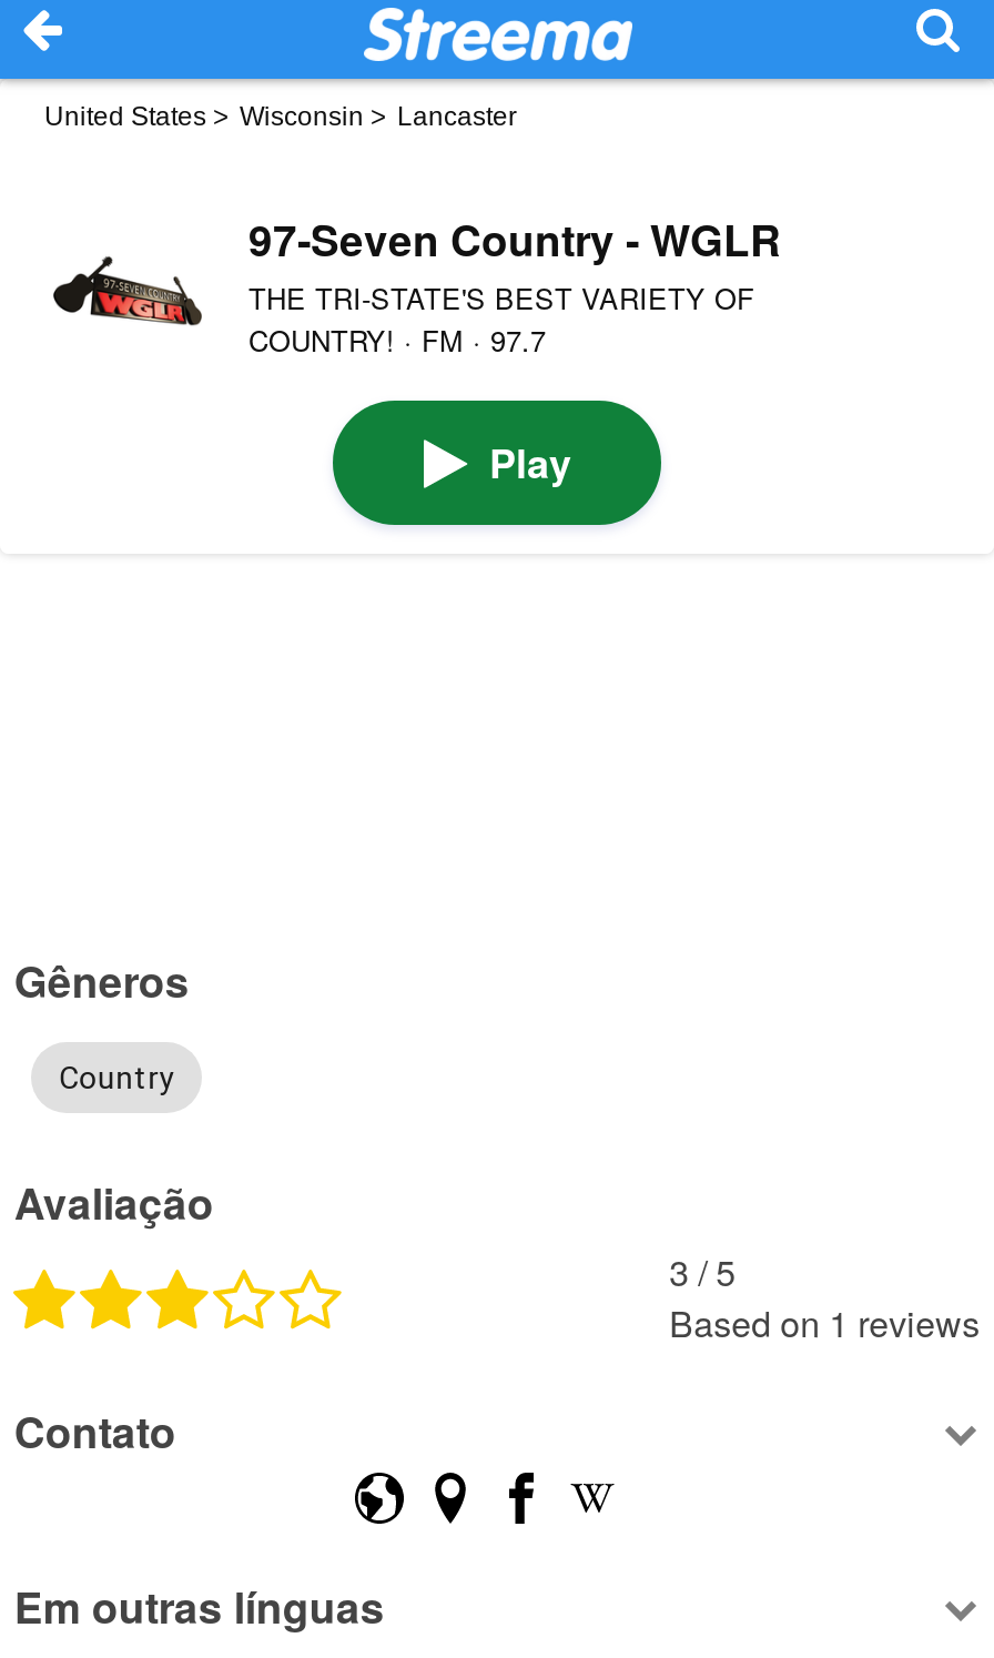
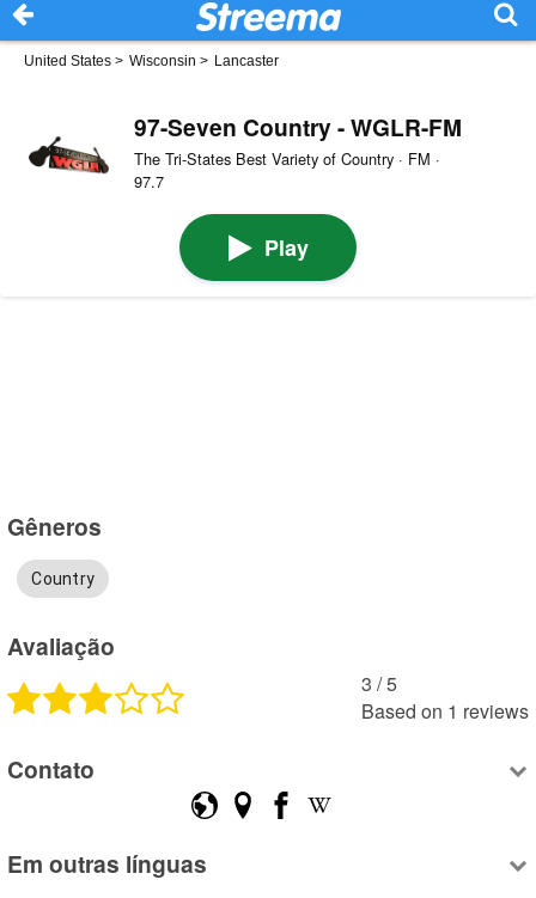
- 97-Seven Country - WGLR
- THE TRI-STATE'S BEST VARIETY OF
- COUNTRY! · FM · 97.7
+ 97-Seven Country - WGLR-FM
+ The Tri-States Best Variety of Country · FM ·
+ 97.7
